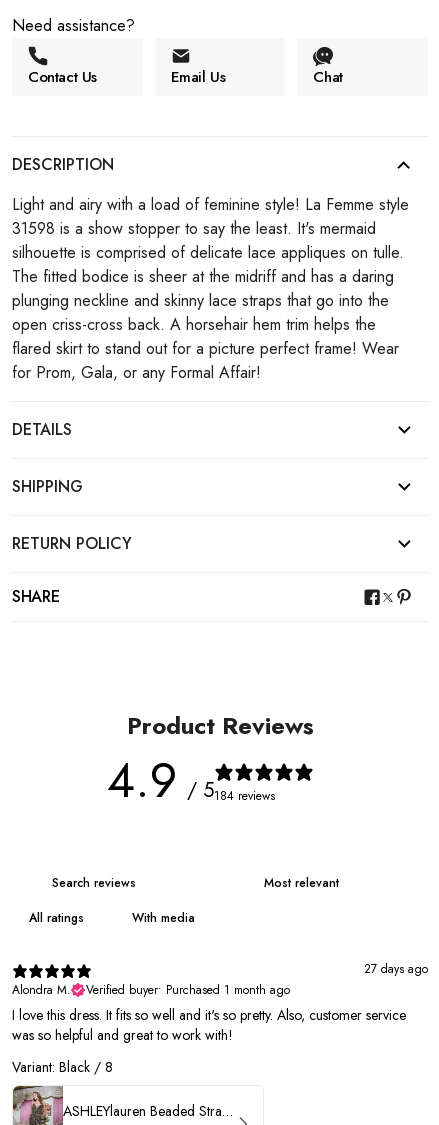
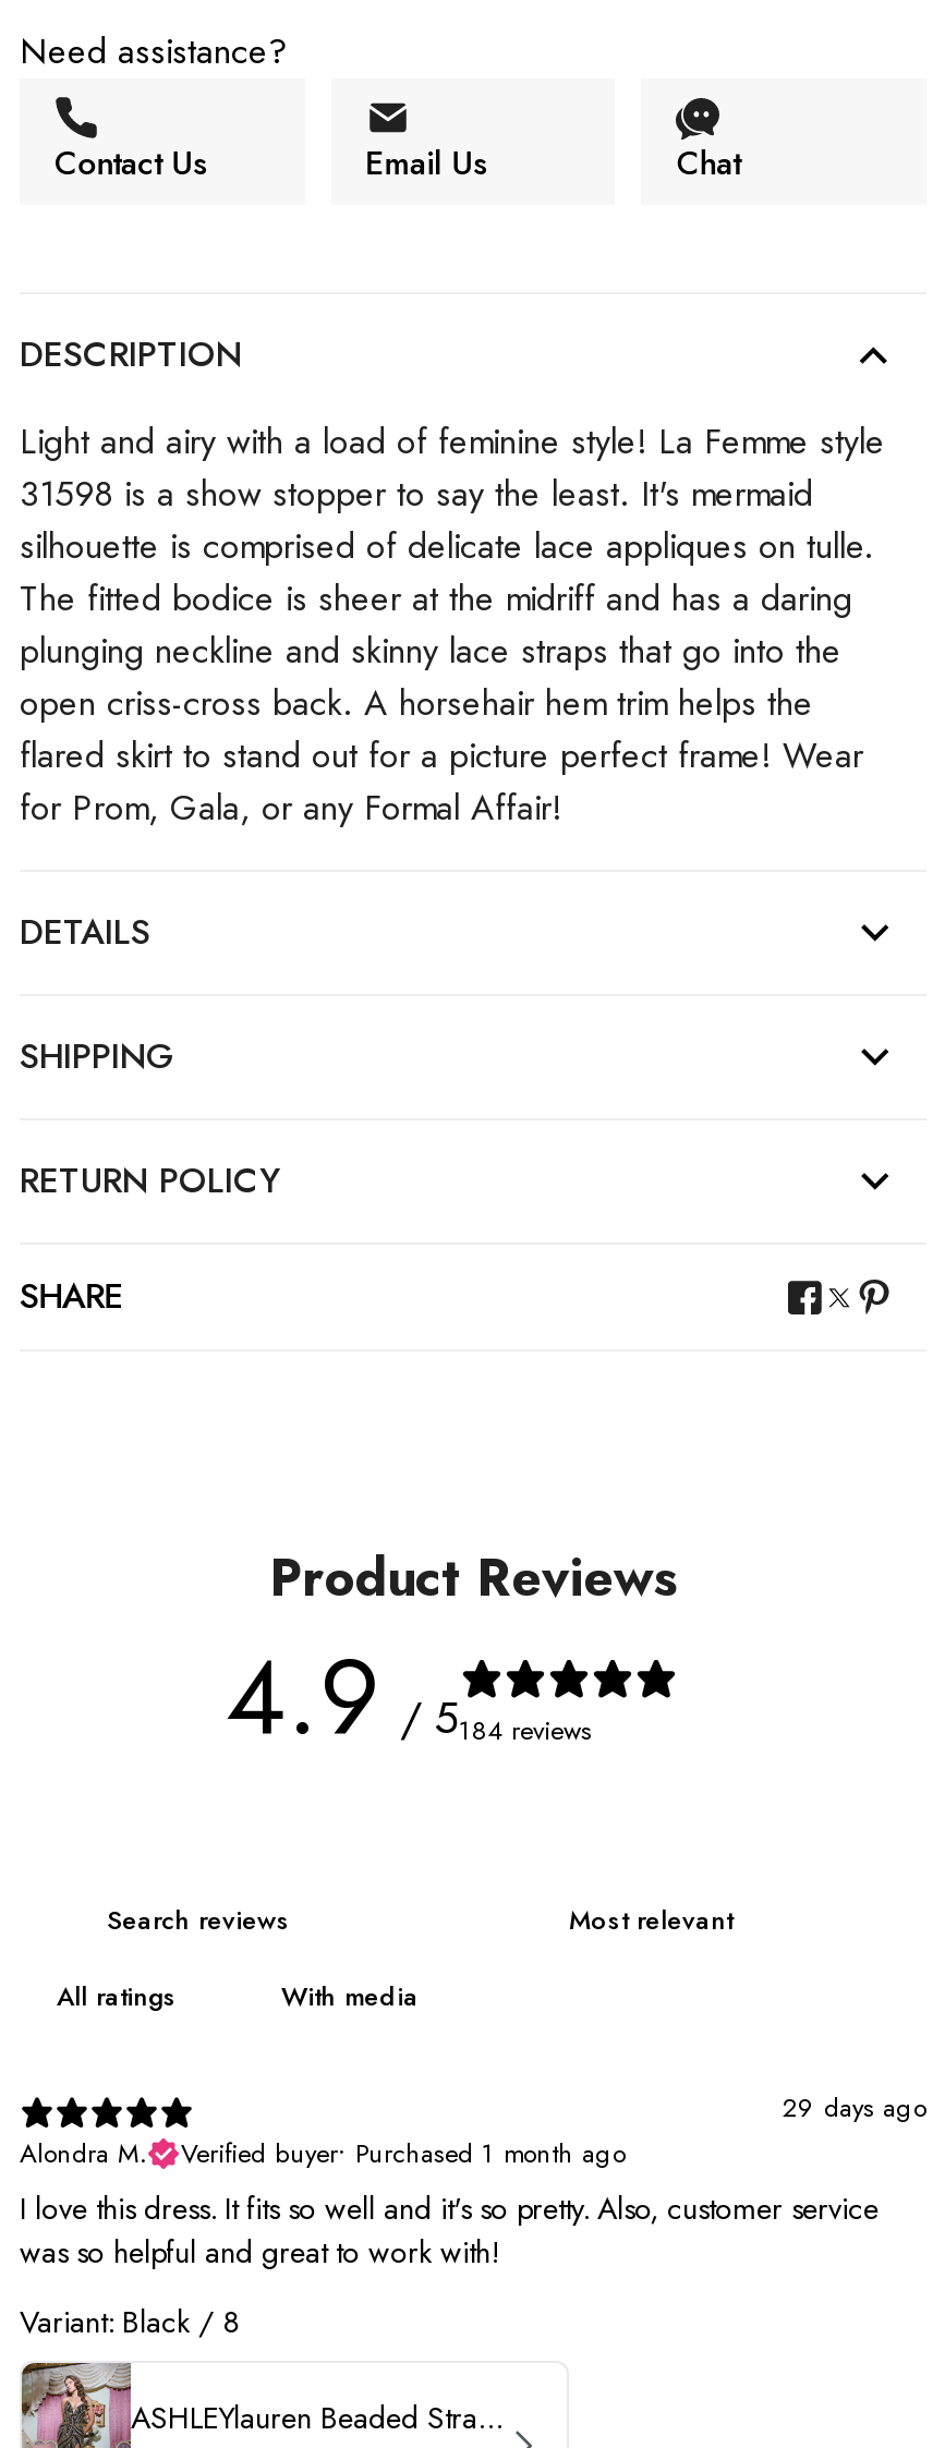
- 27 days ago
+ 29 days ago
